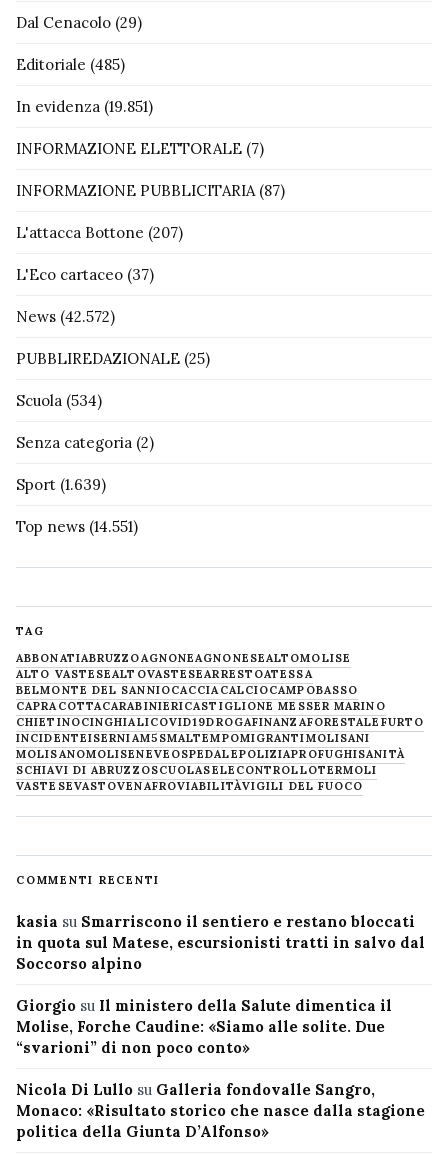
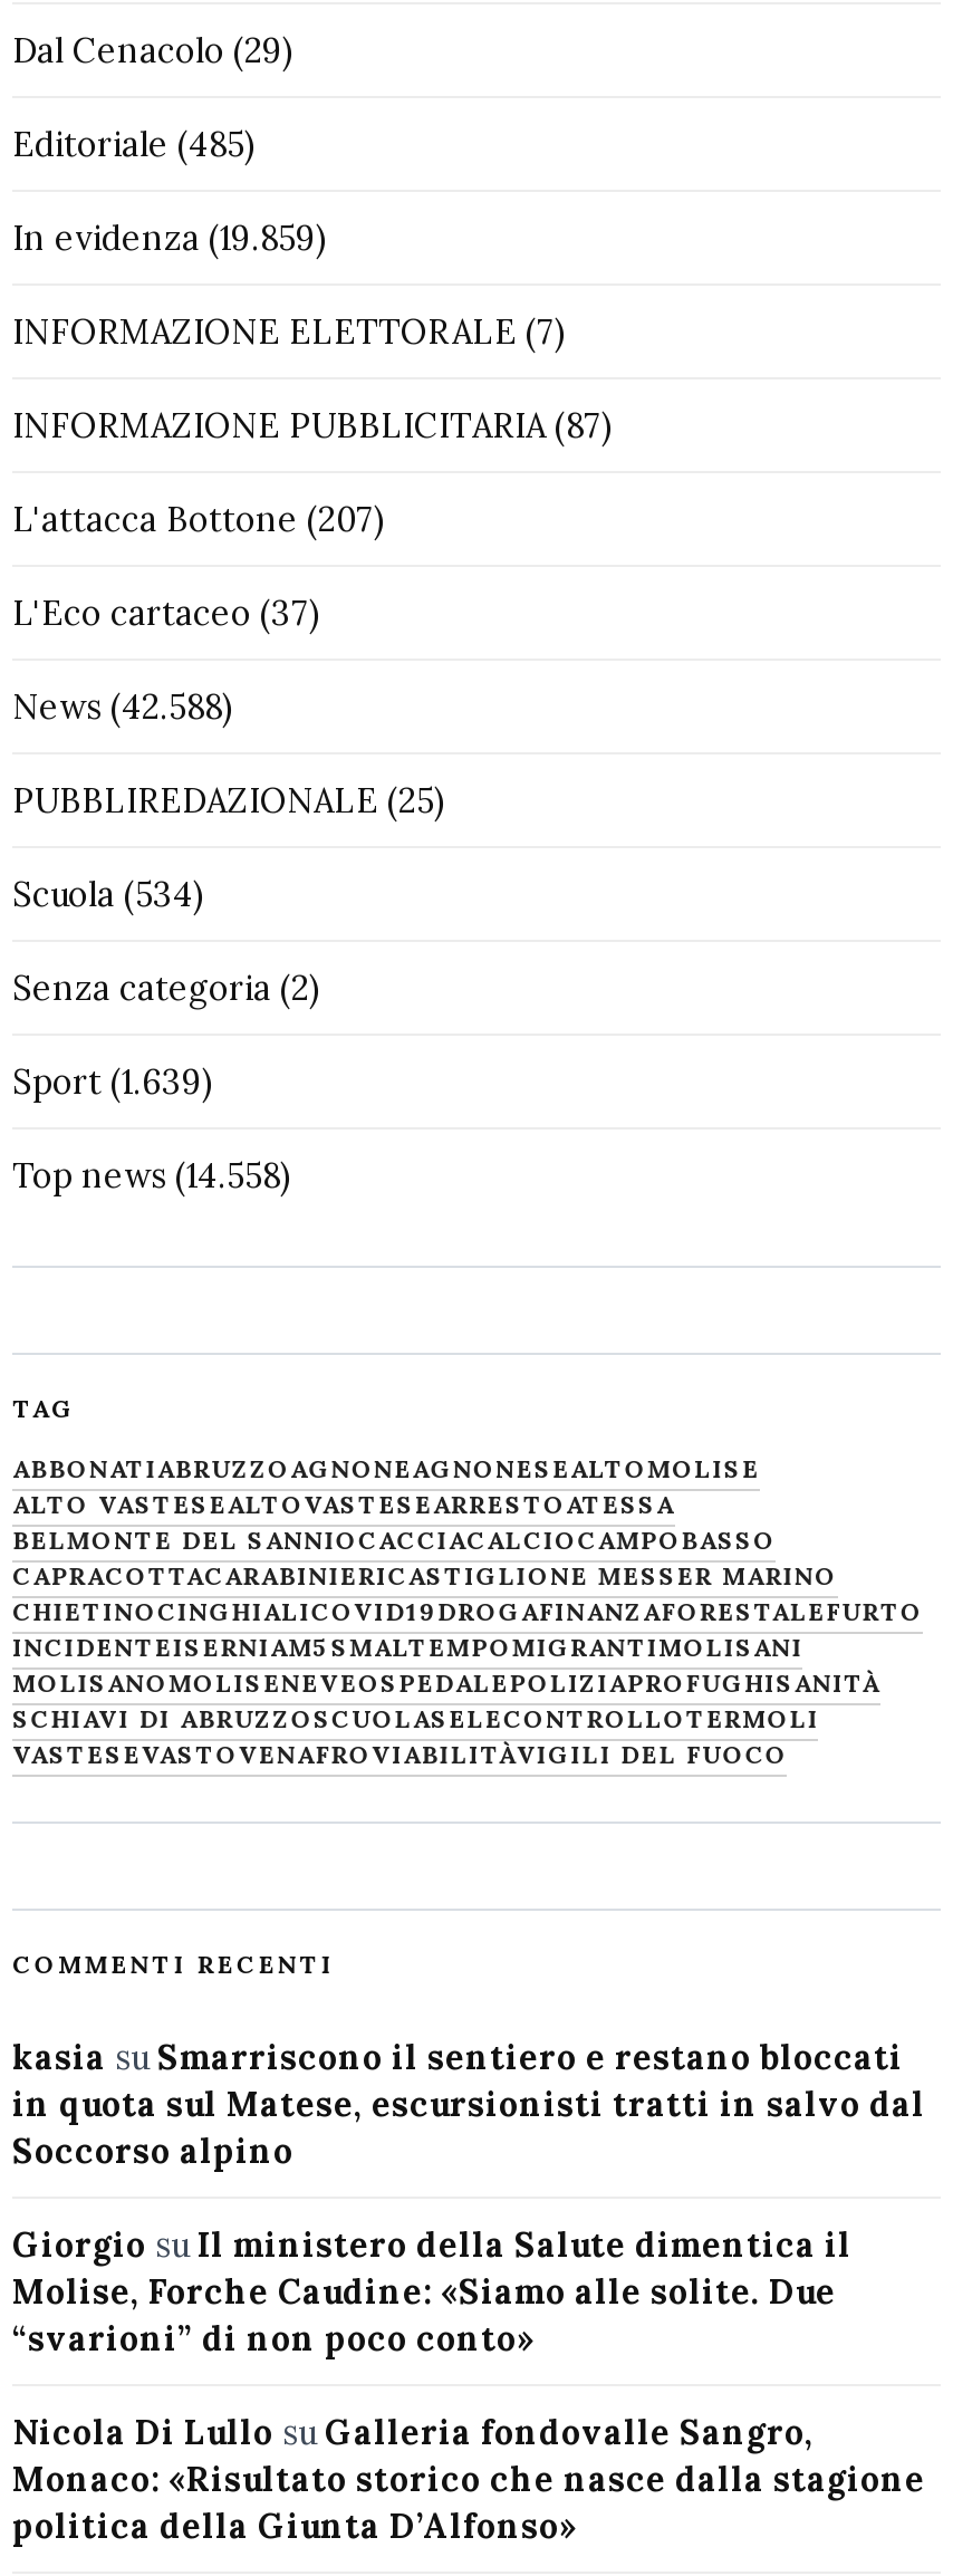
- In evidenza (19.851)
+ In evidenza (19.859)

- News (42.572)
+ News (42.588)

- Top news (14.551)
+ Top news (14.558)
